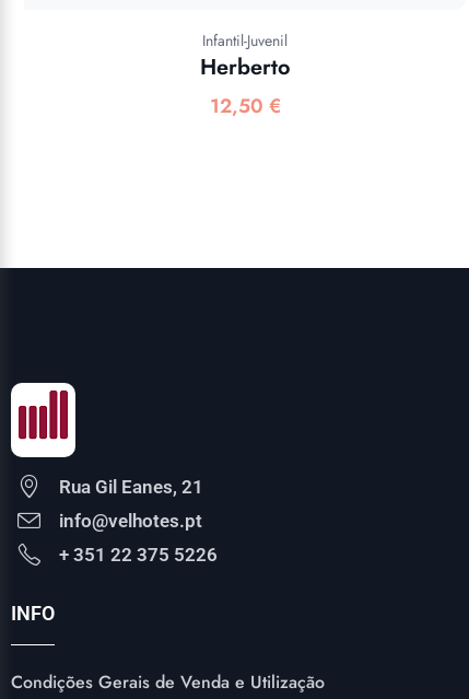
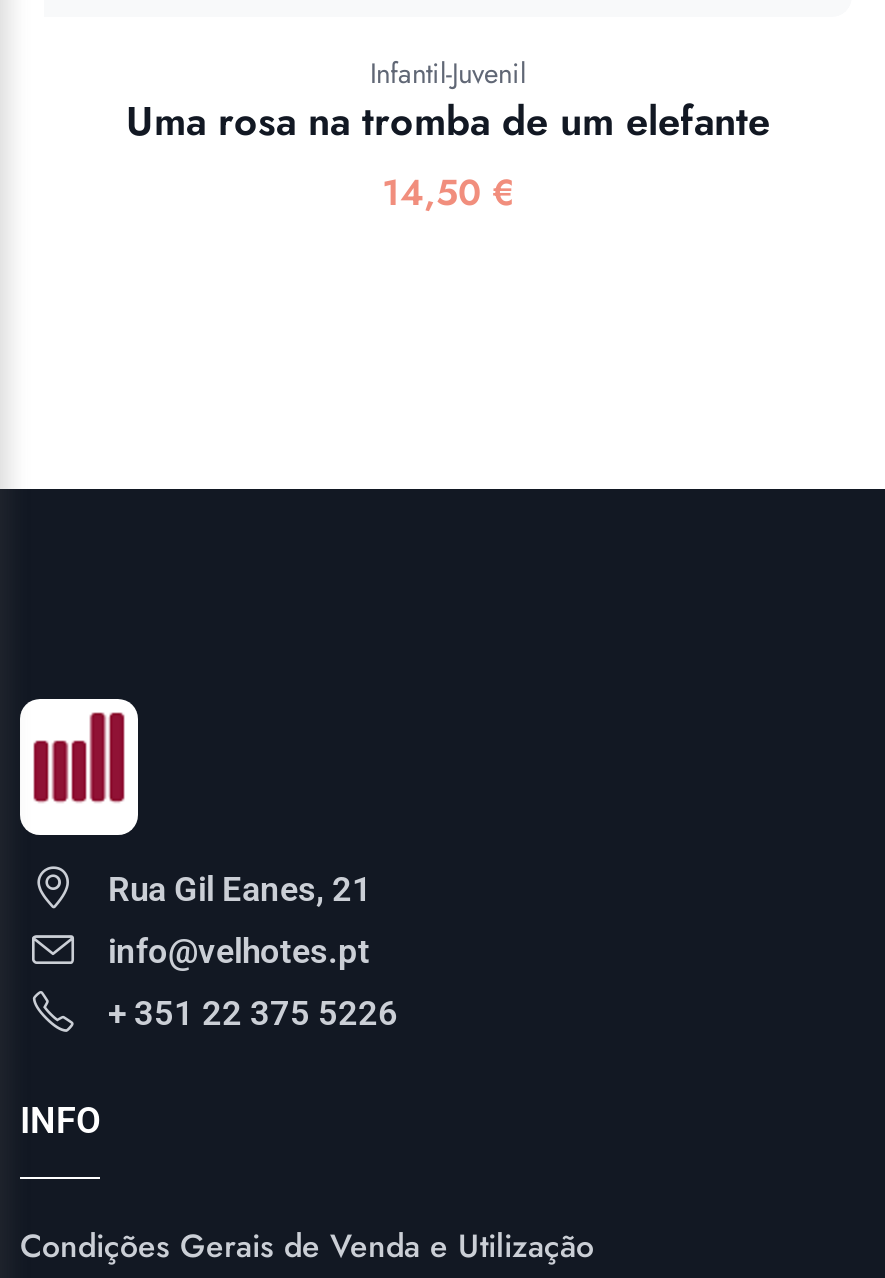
- Herberto
- 12,50 €
+ Uma rosa na tromba de um elefante
+ 14,50 €
